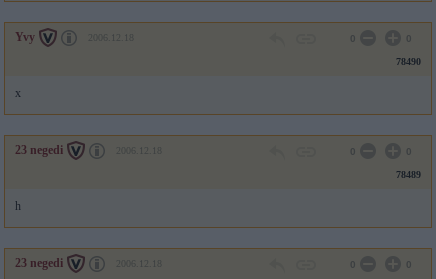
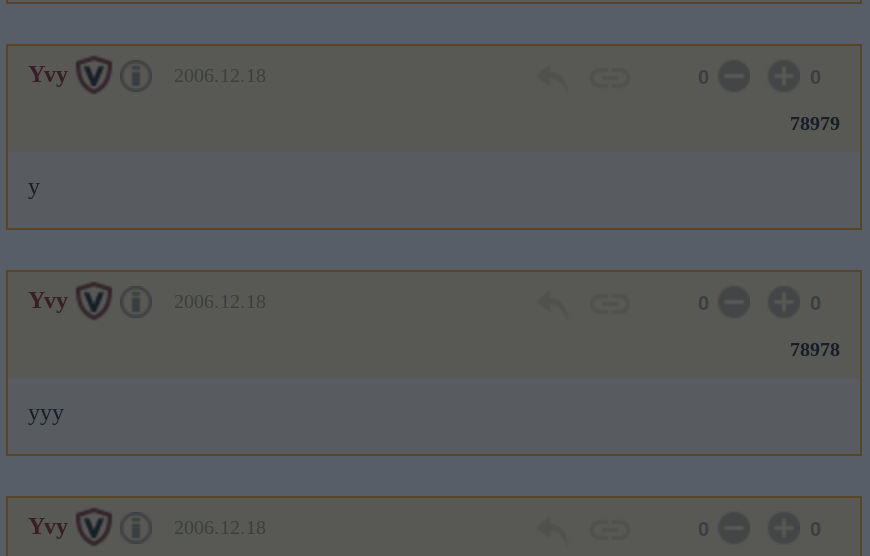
- 78490
+ 78979

- x
+ y

- 23 negedi
+ Yvy

- 78489
+ 78978

- h
+ yyy

- 23 negedi
+ Yvy
